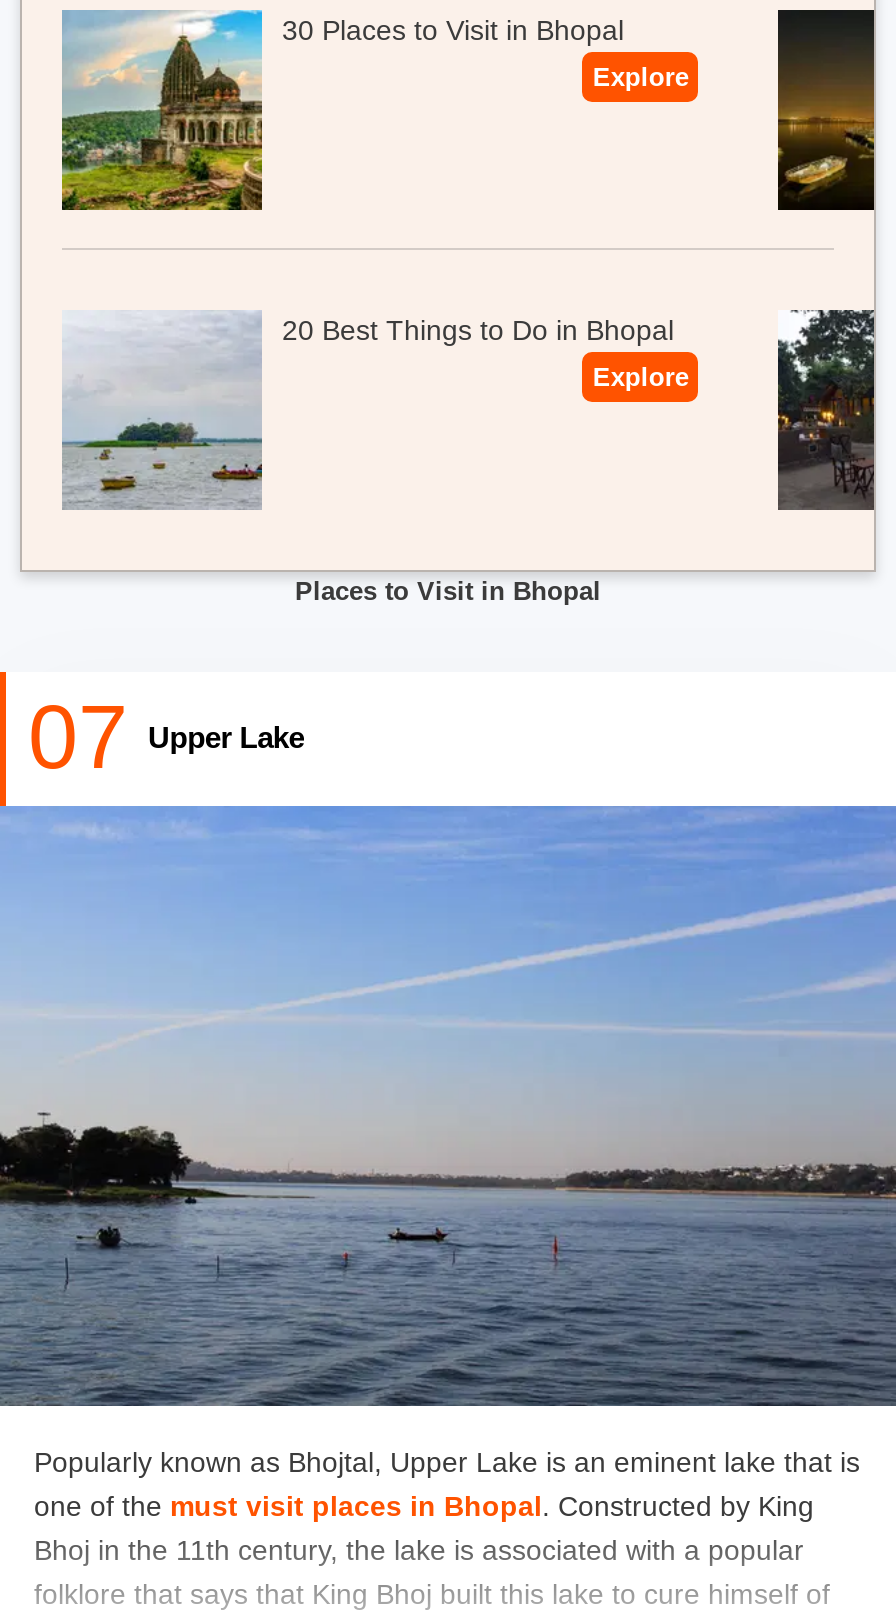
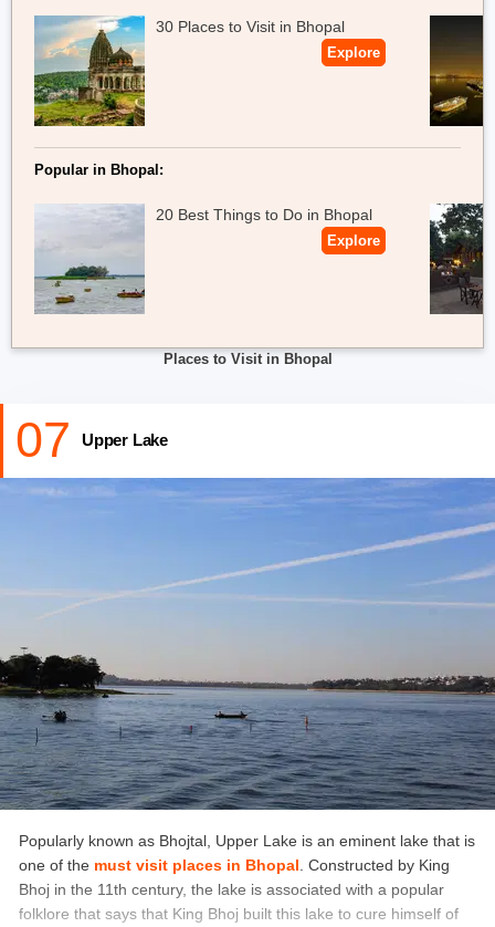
+ Popular in Bhopal:
